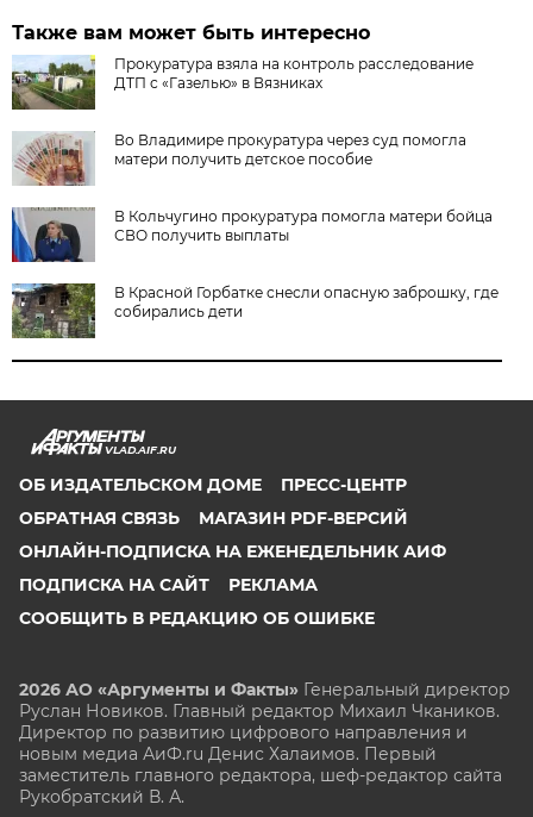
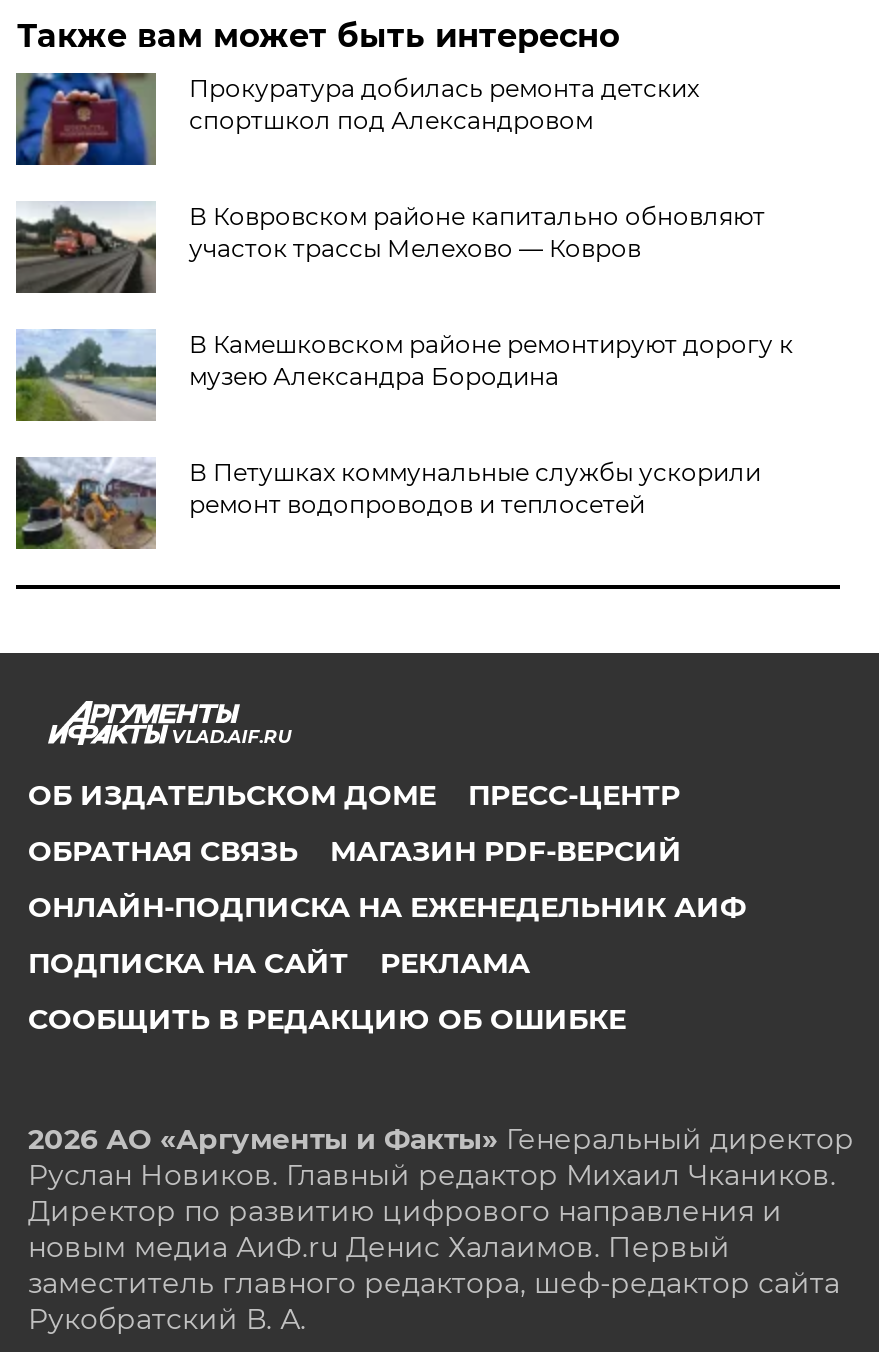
- [image]
- Прокуратура взяла на контроль расследование
- ДТП с «Газелью» в Вязниках
+ [image]
+ Прокуратура добилась ремонта детских
+ спортшкол под Александровом

- [image]
- Во Владимире прокуратура через суд помогла
- матери получить детское пособие
+ [image]
+ В Ковровском районе капитально обновляют
+ участок трассы Мелехово — Ковров

- [image]
- В Кольчугино прокуратура помогла матери бойца
- СВО получить выплаты
+ [image]
+ В Камешковском районе ремонтируют дорогу к
+ музею Александра Бородина

- [image]
- В Красной Горбатке снесли опасную заброшку, где
- собирались дети
+ [image]
+ В Петушках коммунальные службы ускорили
+ ремонт водопроводов и теплосетей
